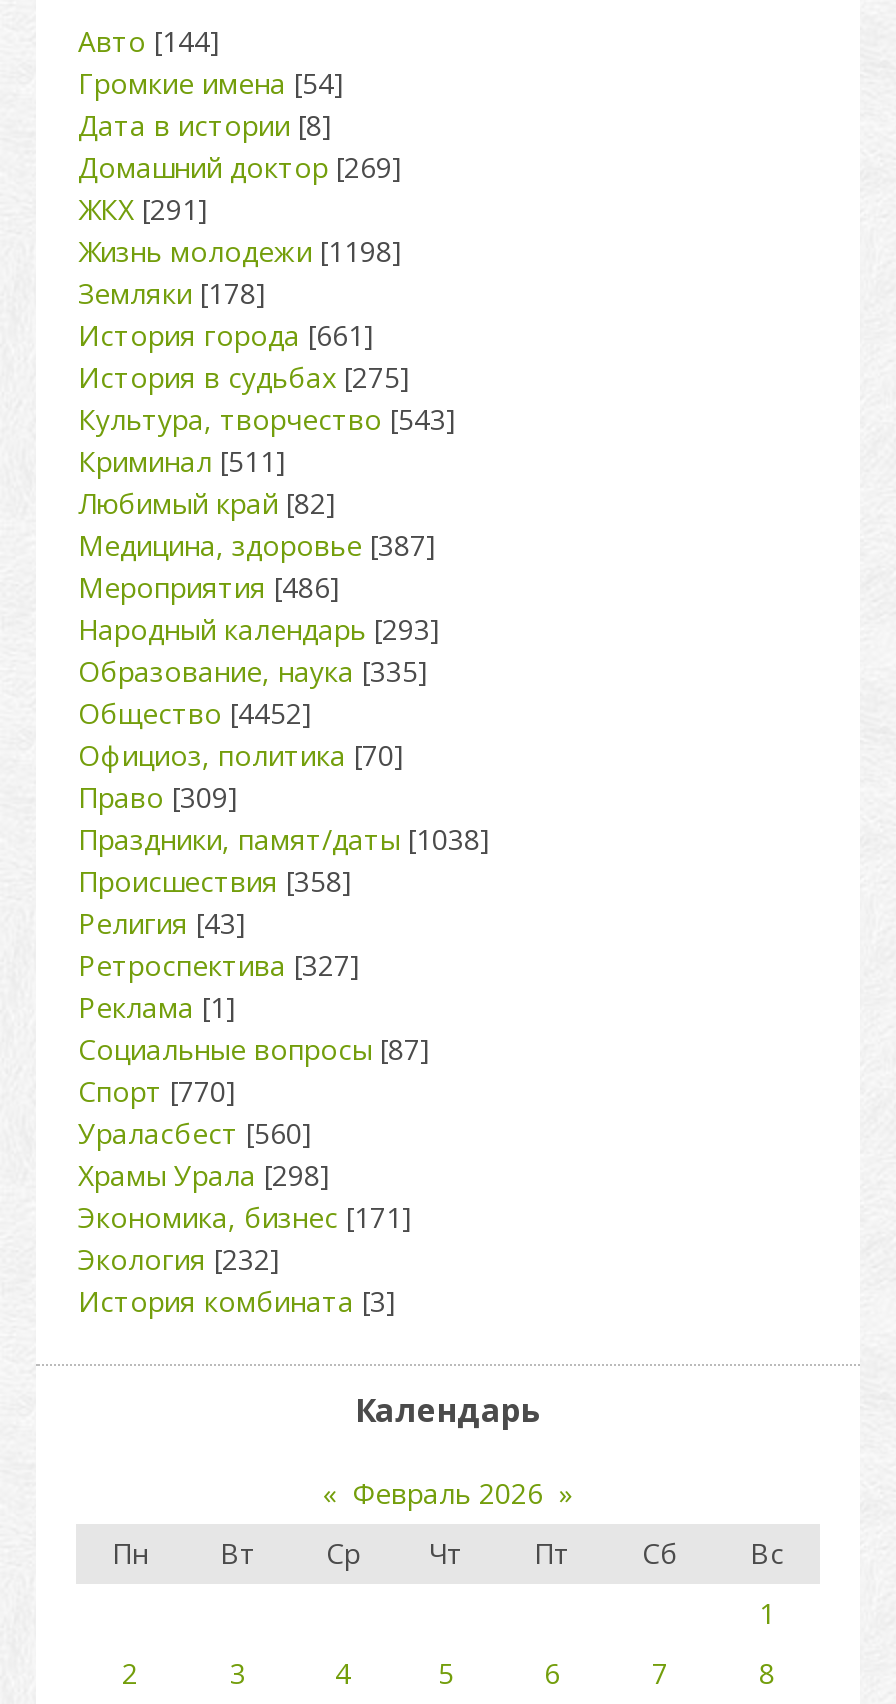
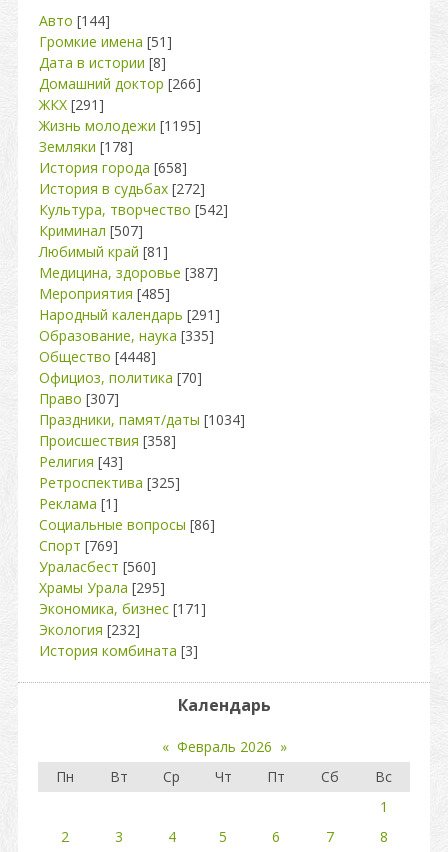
- Громкие имена [54]
+ Громкие имена [51]

- Домашний доктор [269]
+ Домашний доктор [266]

- Жизнь молодежи [1198]
+ Жизнь молодежи [1195]

- История города [661]
+ История города [658]

- История в судьбах [275]
+ История в судьбах [272]

- Культура, творчество [543]
+ Культура, творчество [542]

- Криминал [511]
+ Криминал [507]

- Любимый край [82]
+ Любимый край [81]

- Мероприятия [486]
+ Мероприятия [485]

- Народный календарь [293]
+ Народный календарь [291]

- Общество [4452]
+ Общество [4448]

- Право [309]
+ Право [307]

- Праздники, памят/даты [1038]
+ Праздники, памят/даты [1034]

- Ретроспектива [327]
+ Ретроспектива [325]

- Социальные вопросы [87]
+ Социальные вопросы [86]

- Спорт [770]
+ Спорт [769]

- Храмы Урала [298]
+ Храмы Урала [295]
